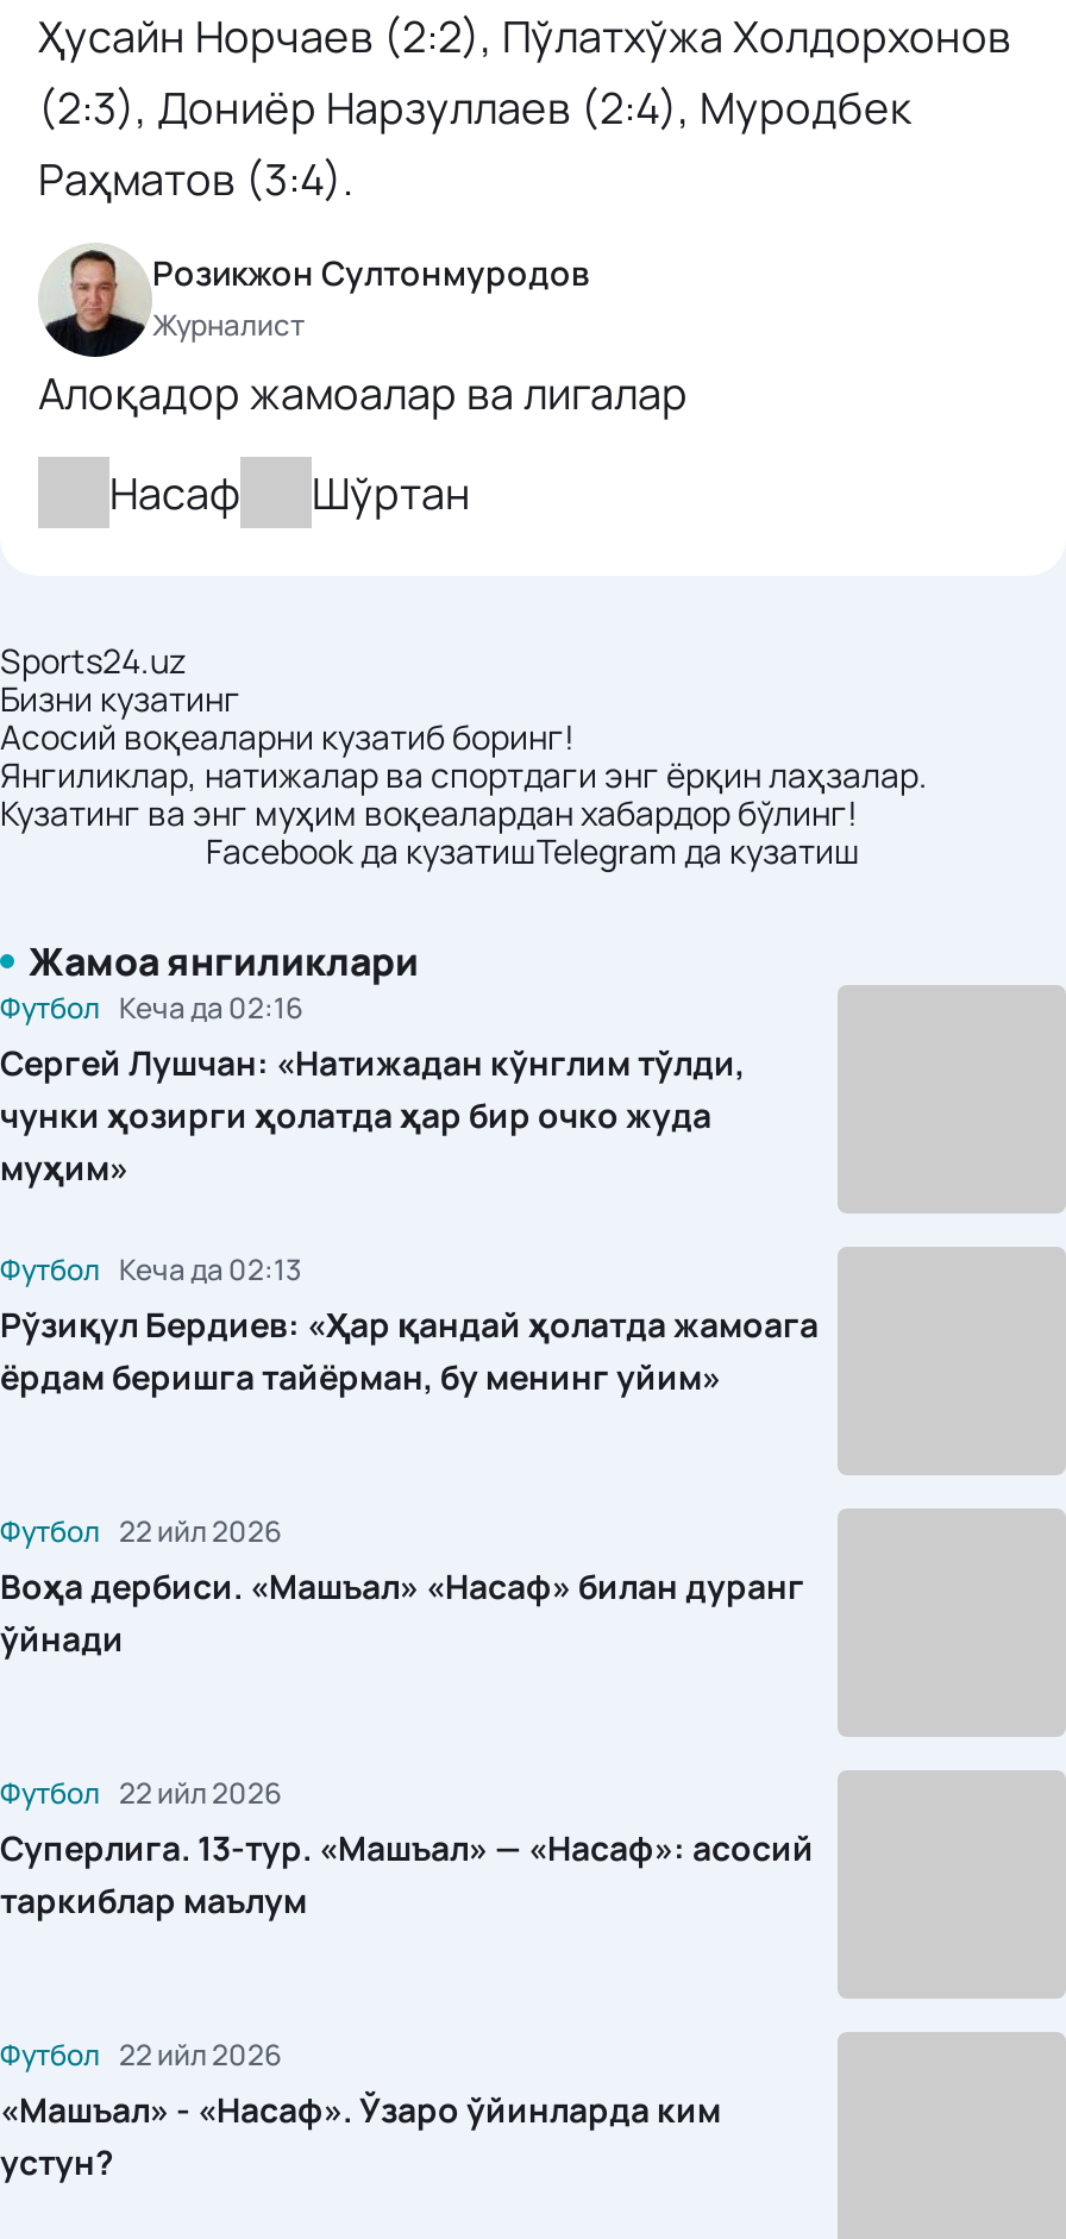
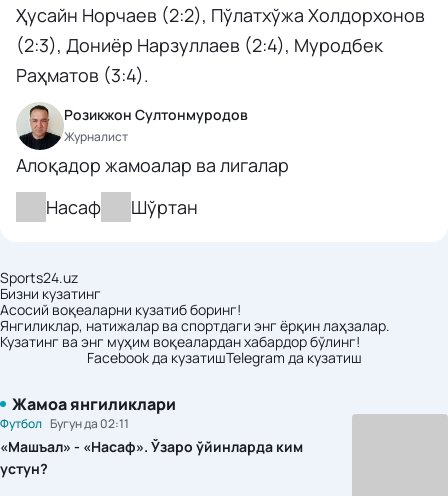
- Футбол Кеча да 02:16
- Сергей Лушчан: «Натижадан кўнглим тўлди,
- чунки ҳозирги ҳолатда ҳар бир очко жуда
- муҳим»
- Футбол Кеча да 02:13
- Рўзиқул Бердиев: «Ҳар қандай ҳолатда жамоага
- ёрдам беришга тайёрман, бу менинг уйим»
- Футбол 22 ийл 2026
- Воҳа дербиси. «Машъал» «Насаф» билан дуранг
- ўйнади
- Футбол 22 ийл 2026
- Суперлига. 13-тур. «Машъал» — «Насаф»: асосий
- таркиблар маълум
- Футбол 22 ийл 2026
+ Футбол Бугун да 02:11
